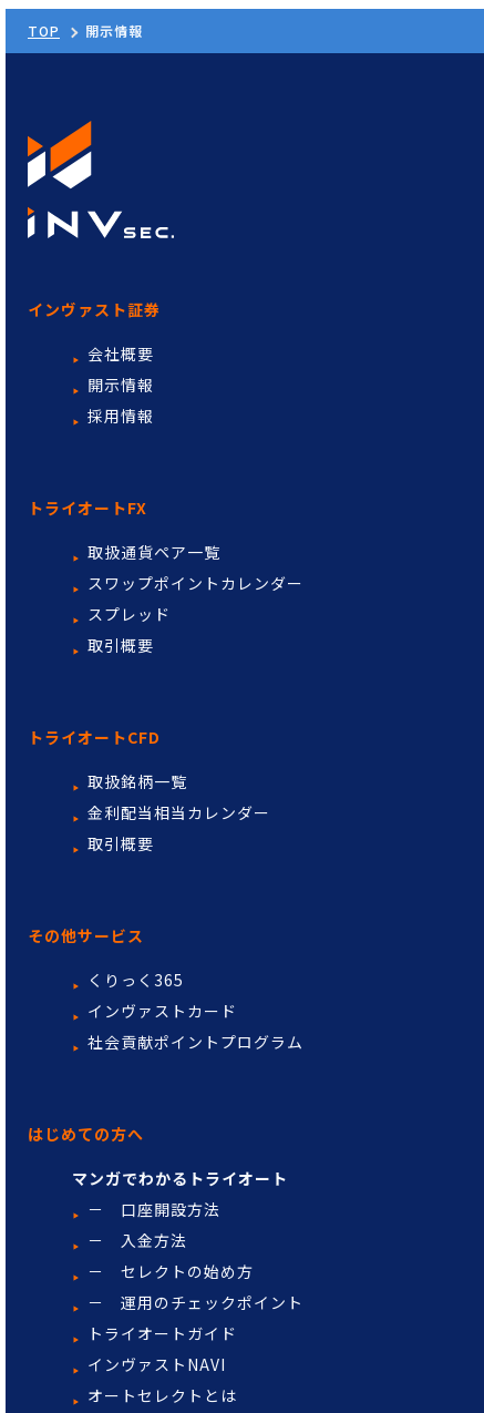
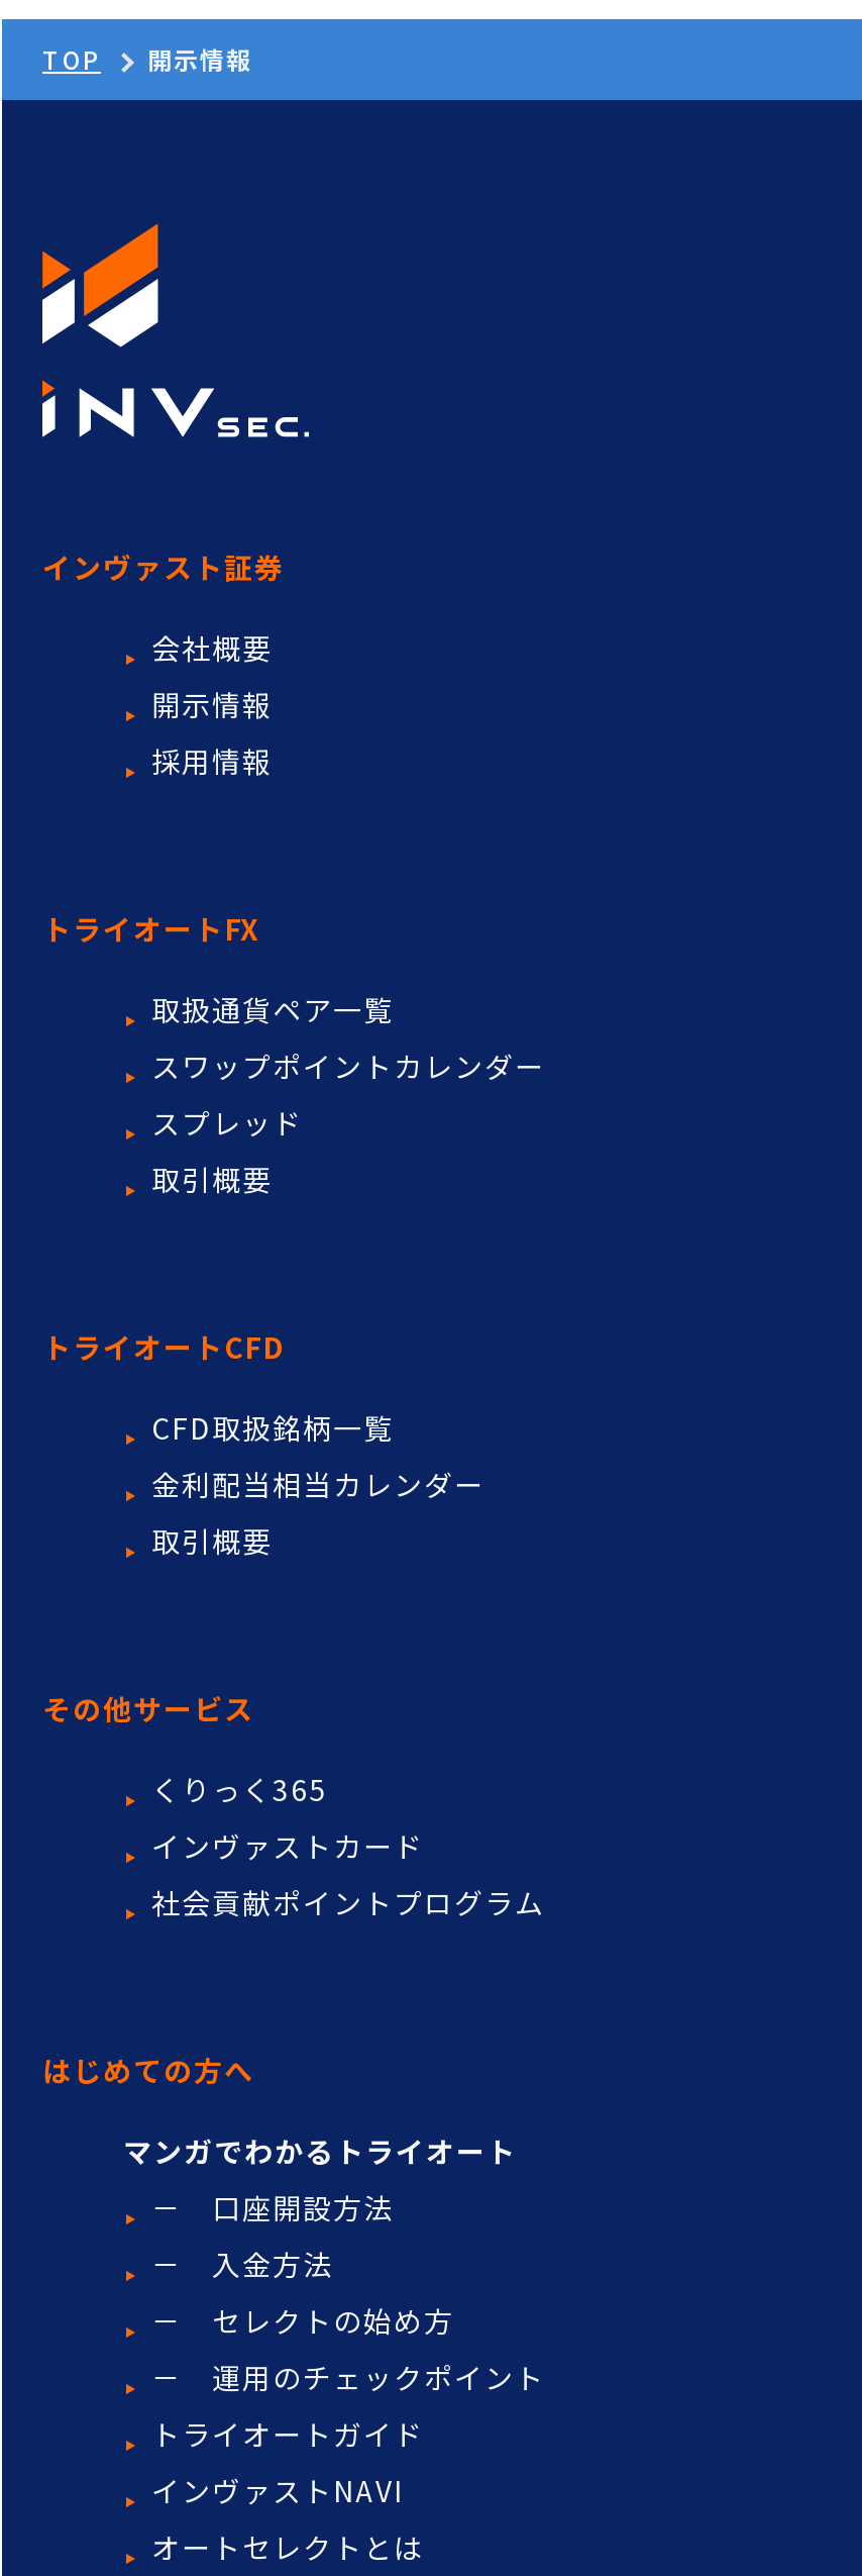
- 取扱銘柄一覧
+ CFD取扱銘柄一覧
